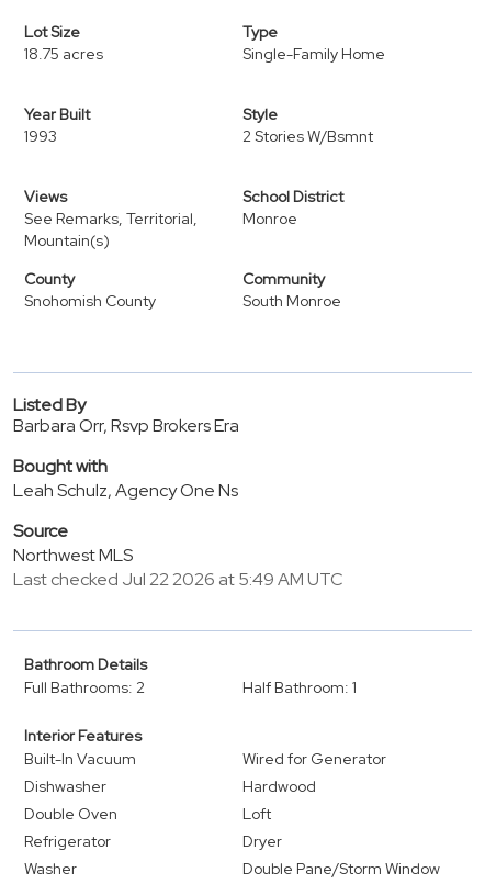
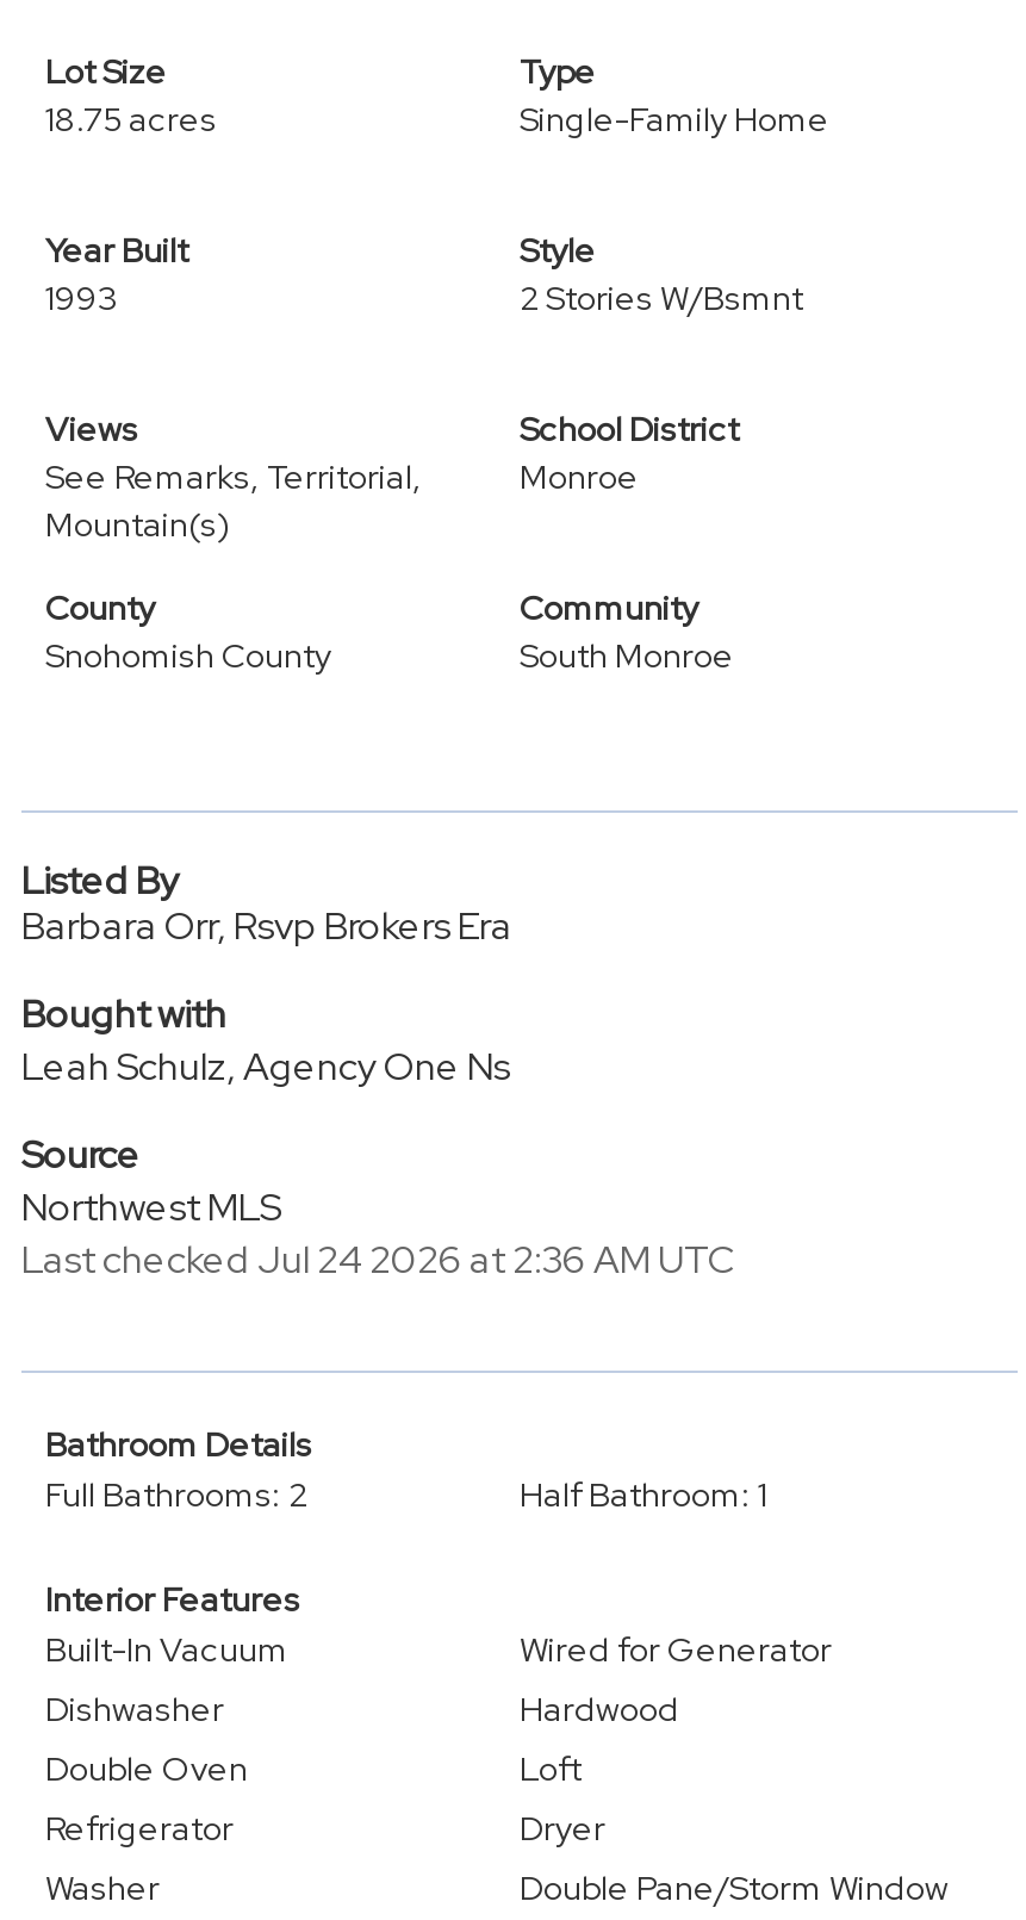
- Last checked Jul 22 2026 at 5:49 AM UTC
+ Last checked Jul 24 2026 at 2:36 AM UTC
